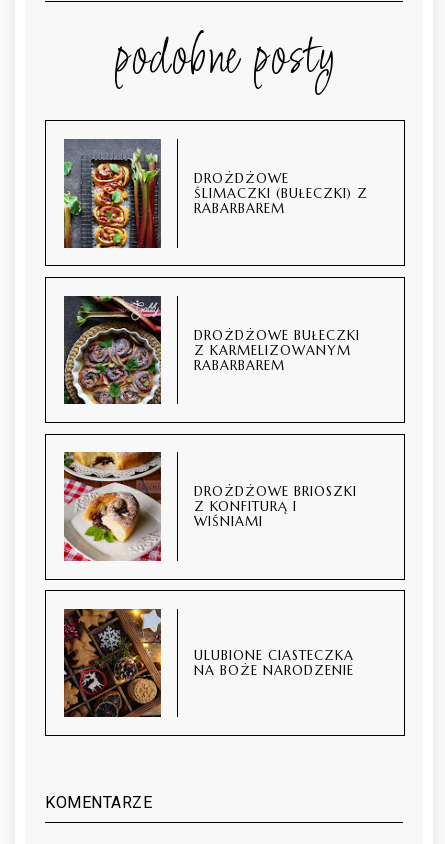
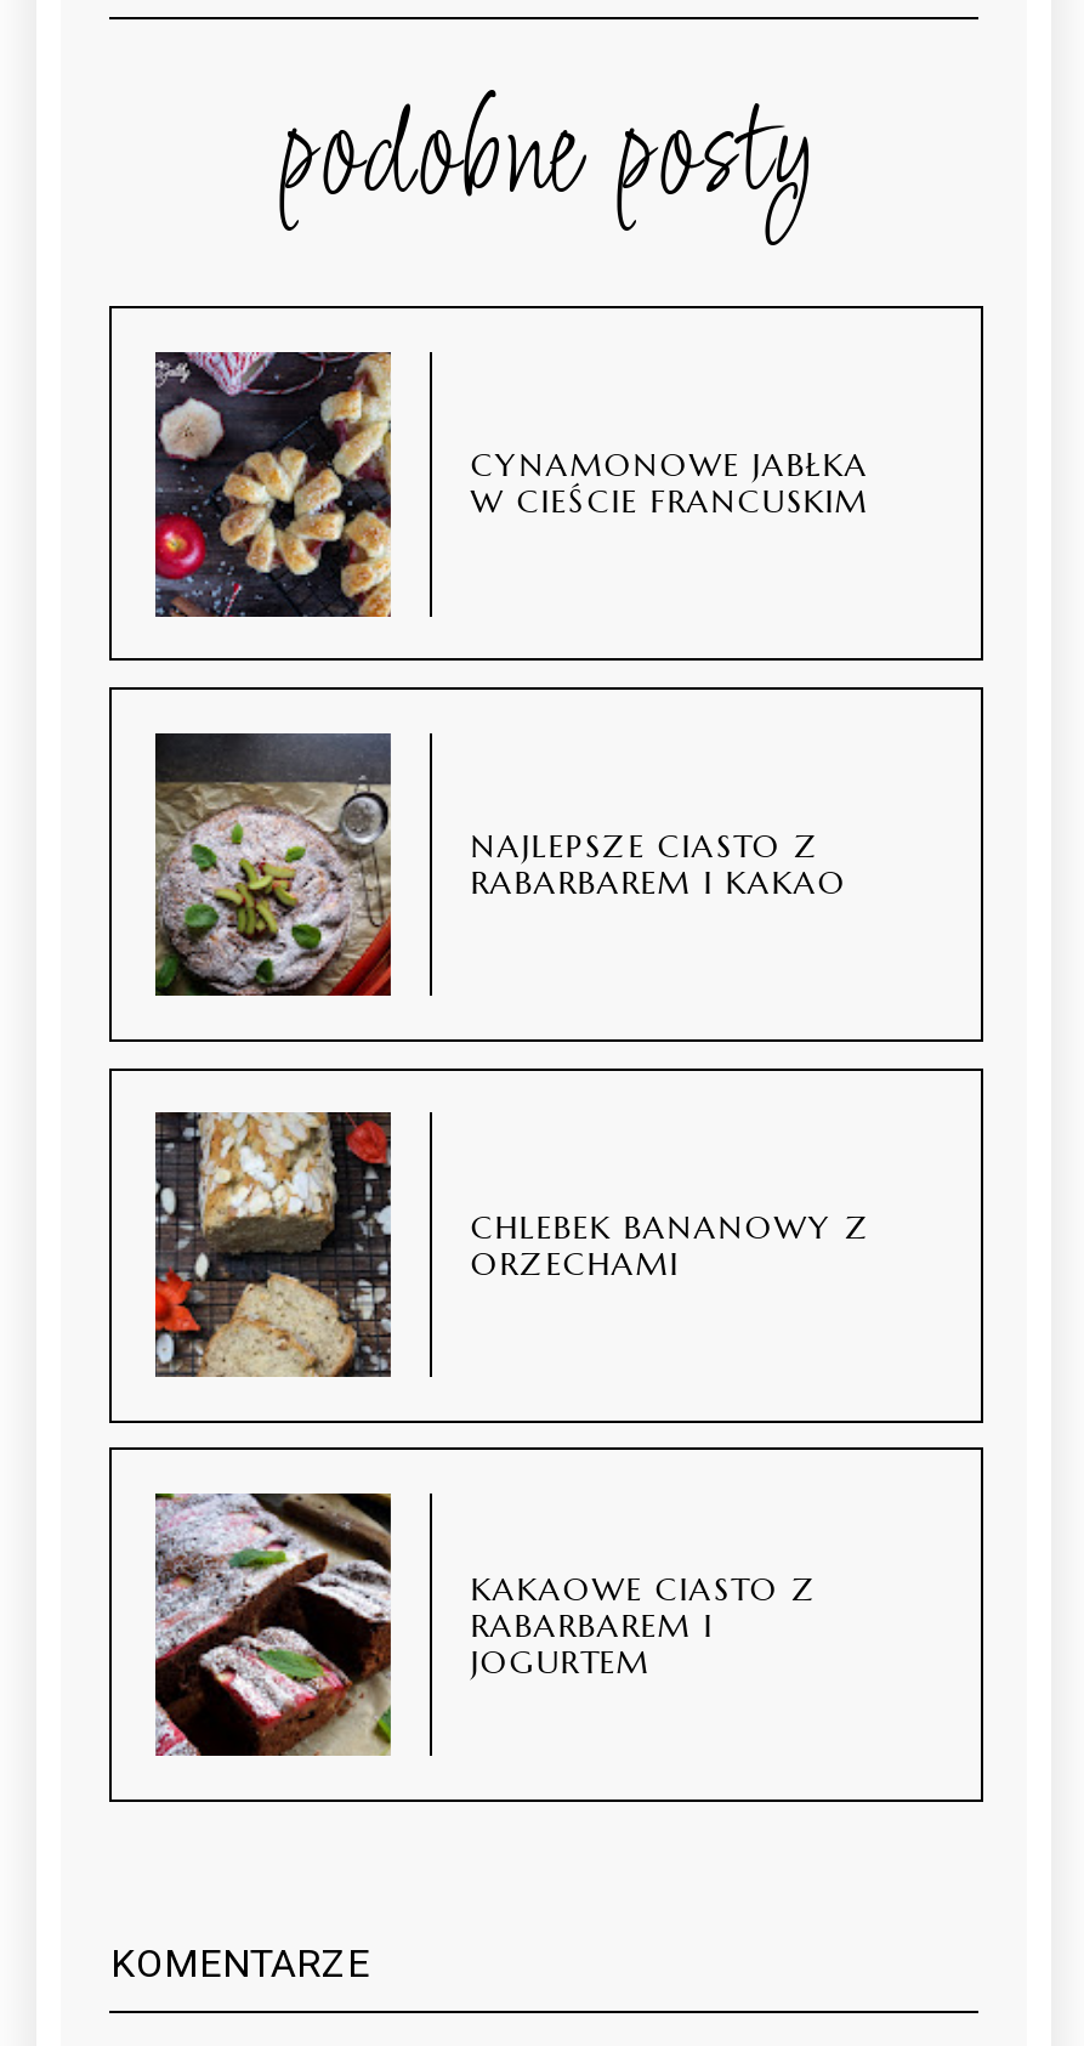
- [image]
- DROŻDŻOWE
- ŚLIMACZKI (BUŁECZKI) Z
- RABARBAREM
+ [image]
+ CYNAMONOWE JABŁKA
+ W CIEŚCIE FRANCUSKIM

- [image]
- DROŻDŻOWE BUŁECZKI
- Z KARMELIZOWANYM
- RABARBAREM
+ [image]
+ NAJLEPSZE CIASTO Z
+ RABARBAREM I KAKAO

- [image]
- DROŻDŻOWE BRIOSZKI
- Z KONFITURĄ I
- WIŚNIAMI
+ [image]
+ CHLEBEK BANANOWY Z
+ ORZECHAMI

- [image]
- ULUBIONE CIASTECZKA
- NA BOŻE NARODZENIE
+ [image]
+ KAKAOWE CIASTO Z
+ RABARBAREM I
+ JOGURTEM
